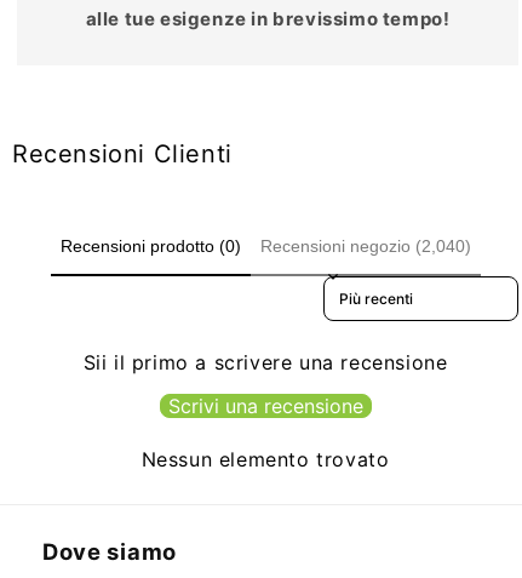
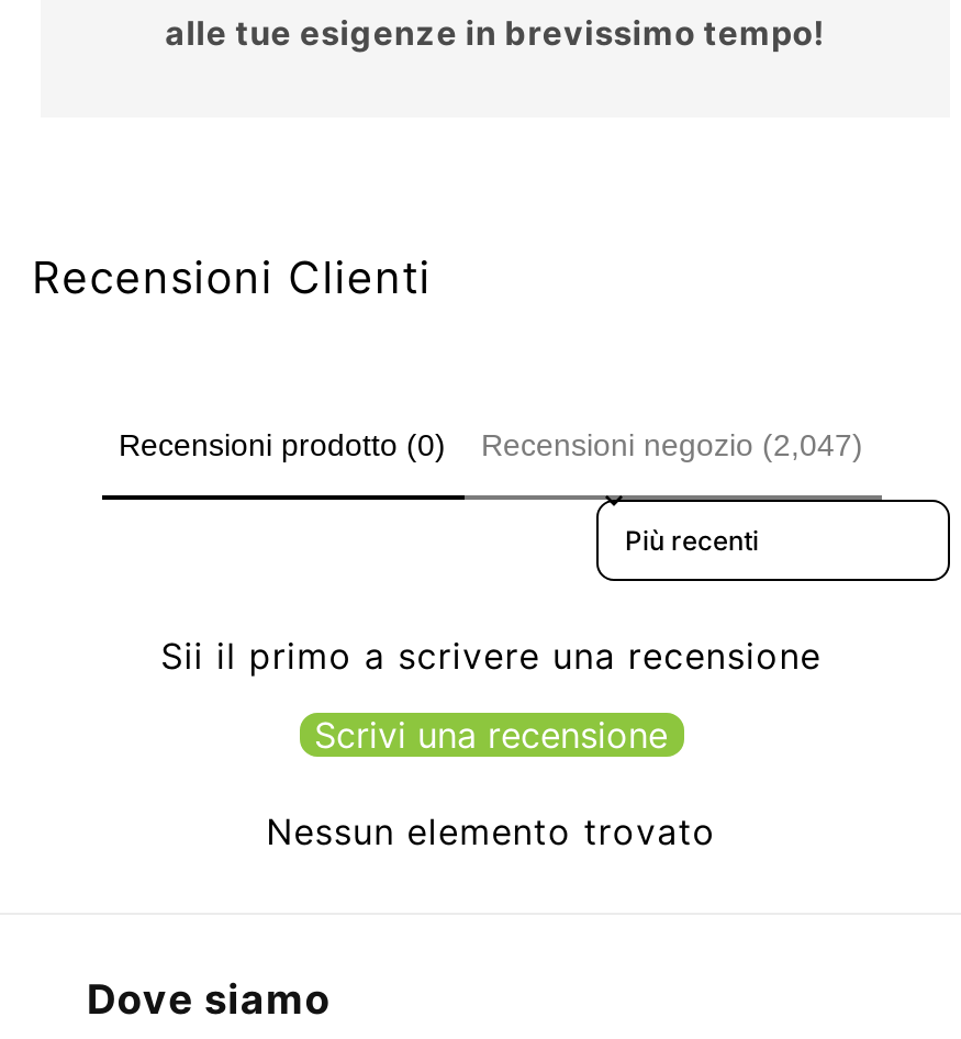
- Recensioni negozio (2,040)
+ Recensioni negozio (2,047)
